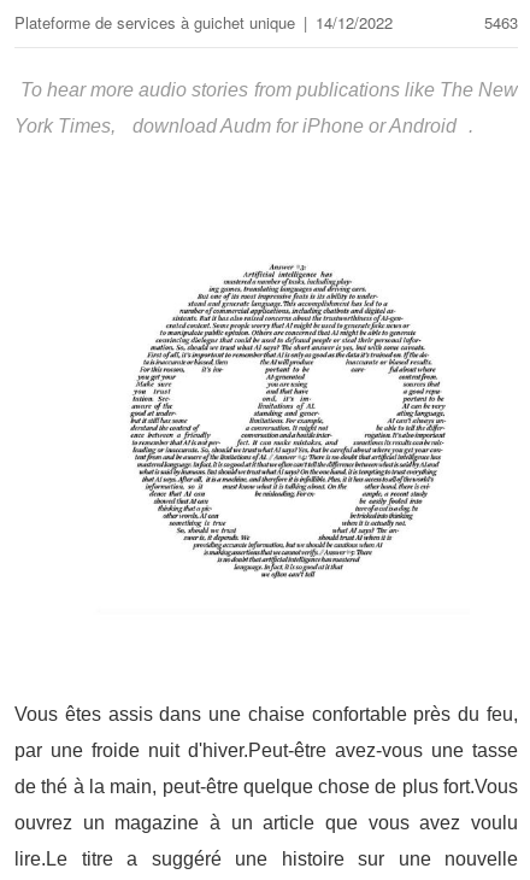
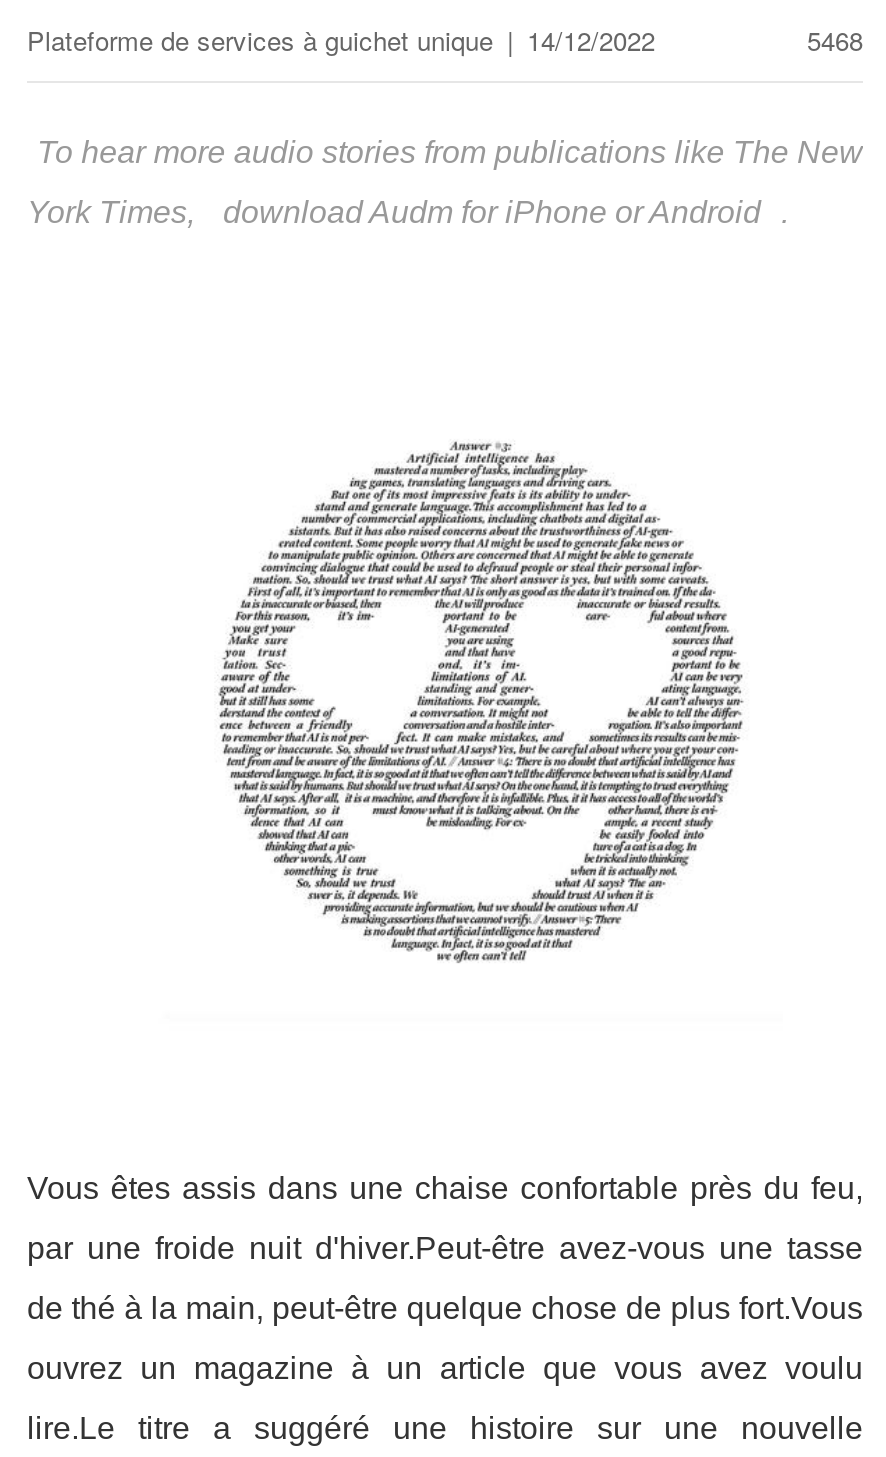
- 5463
+ 5468
